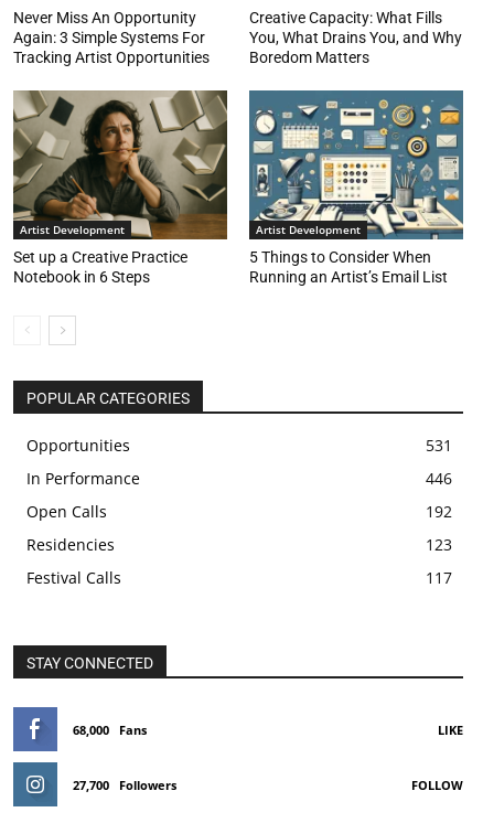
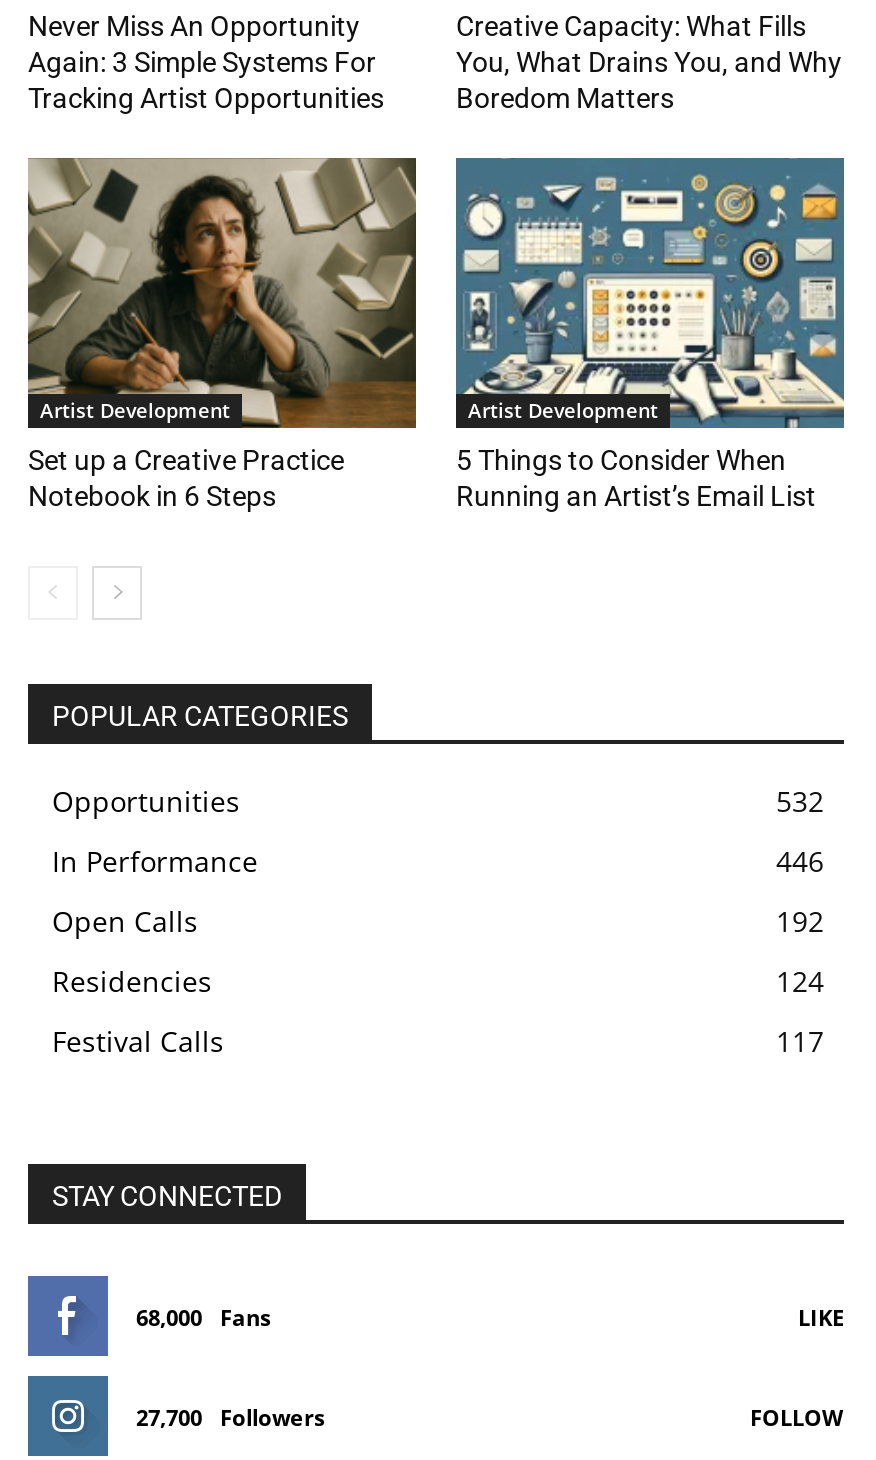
- 531
+ 532

- 123
+ 124
